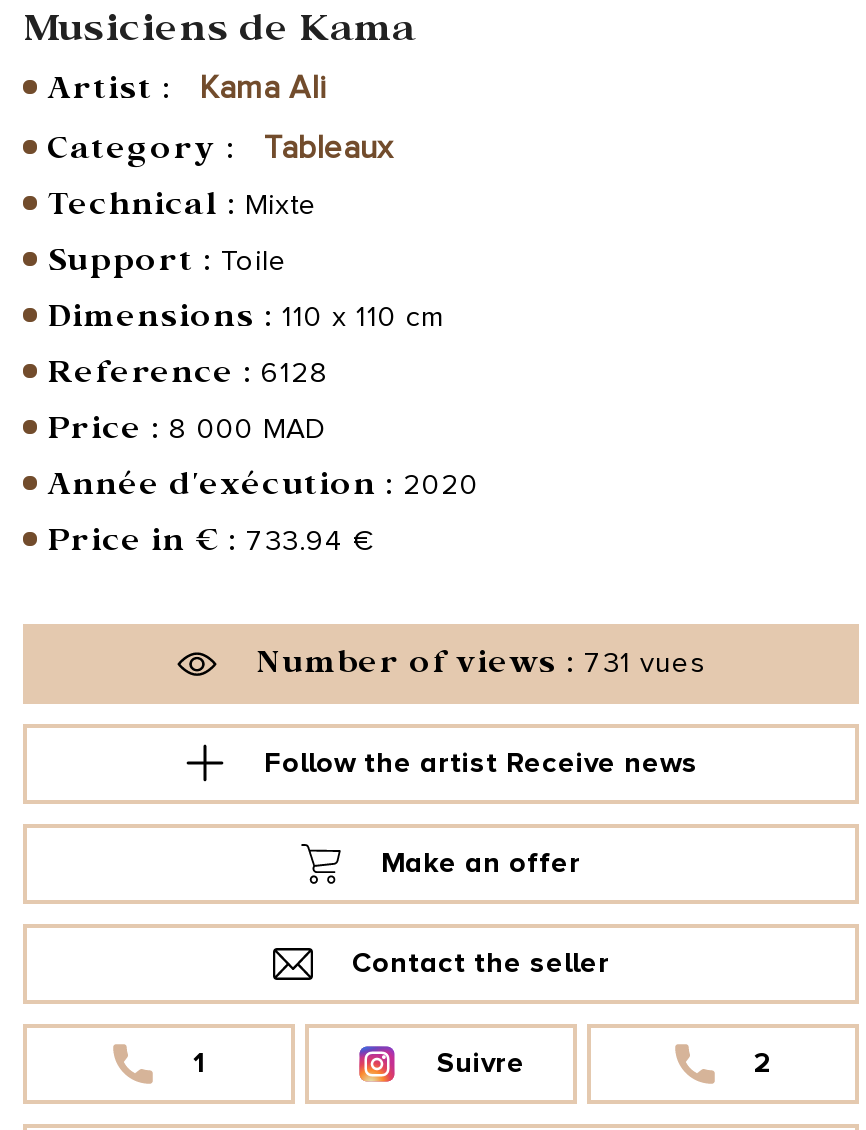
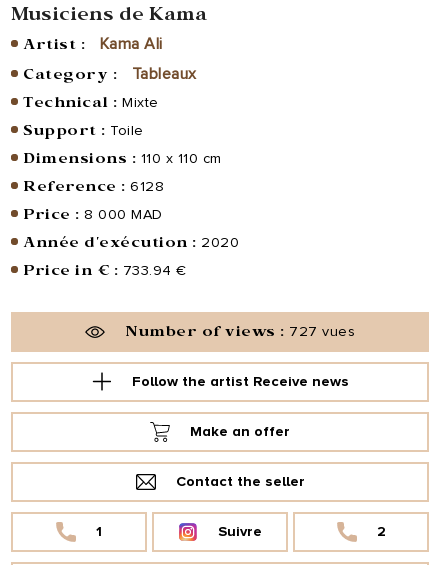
- Number of views : 731 vues
+ Number of views : 727 vues
